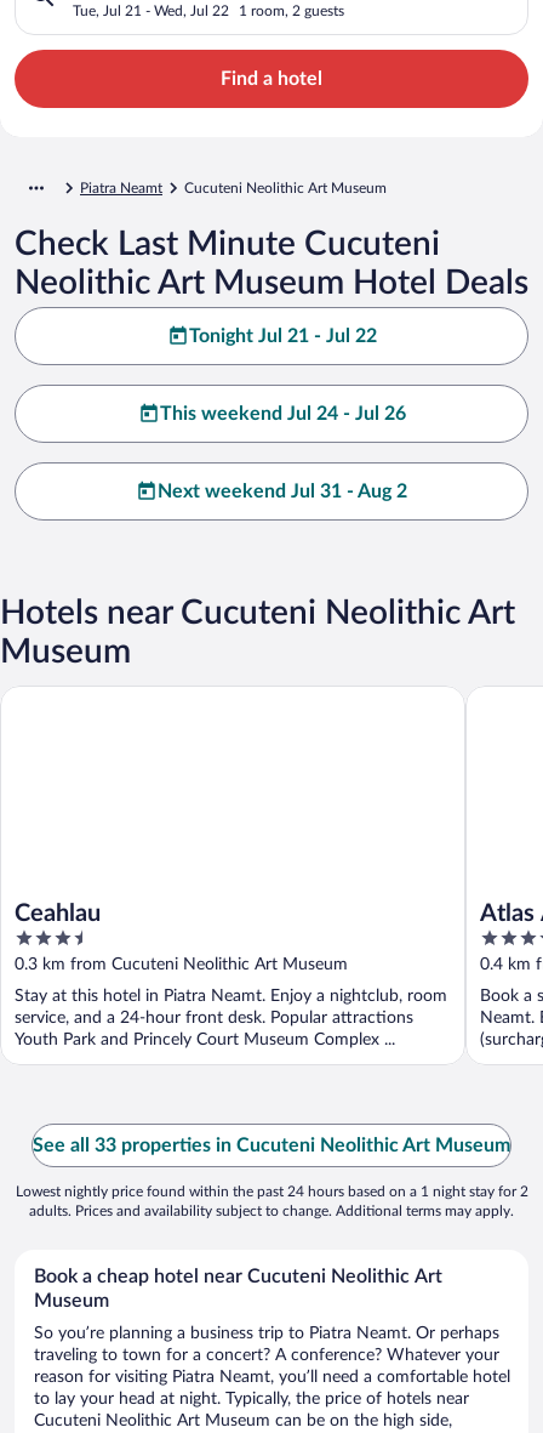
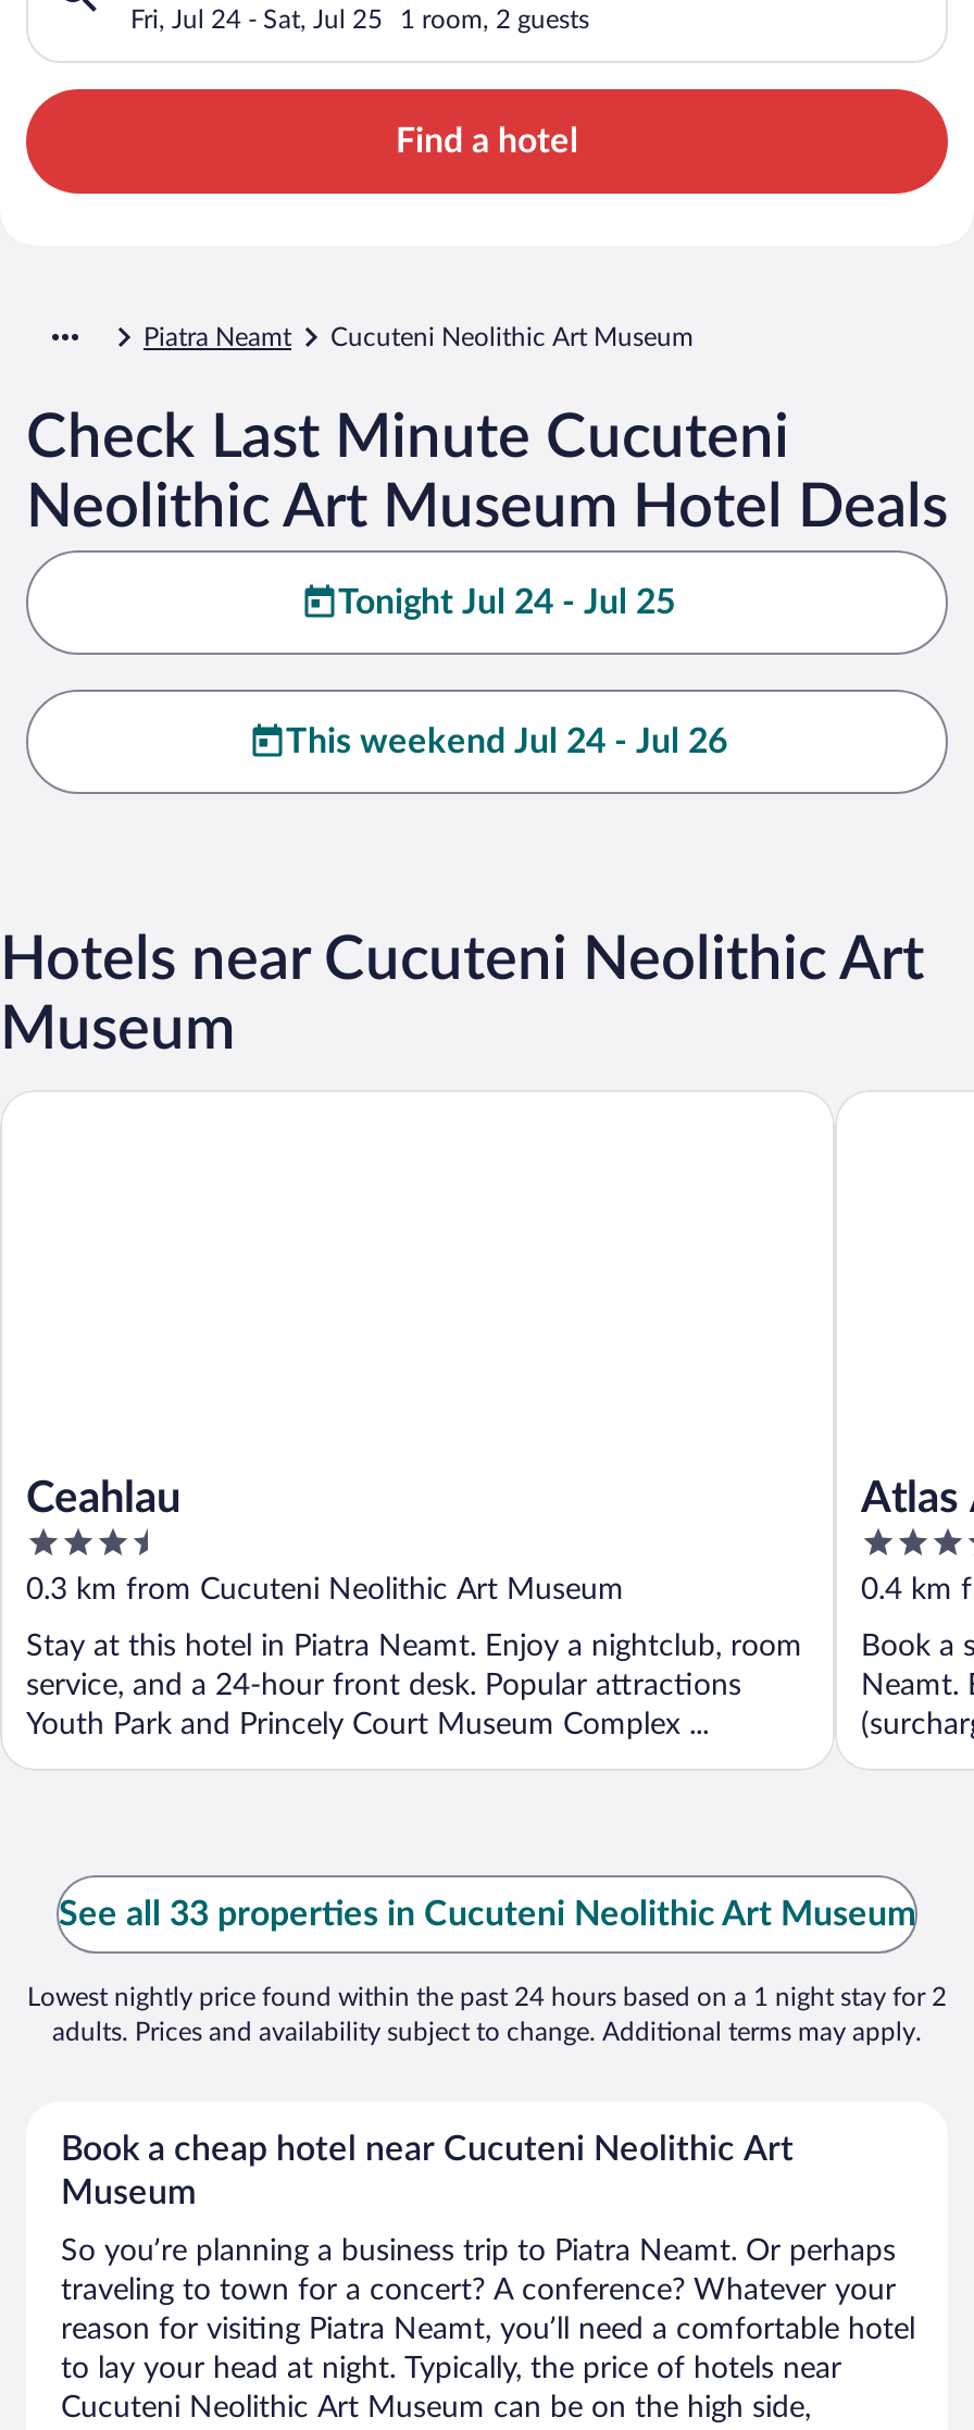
- Tue, Jul 21 - Wed, Jul 22
+ Fri, Jul 24 - Sat, Jul 25

- Tonight Jul 21 - Jul 22
+ Tonight Jul 24 - Jul 25

- Next weekend Jul 31 - Aug 2
